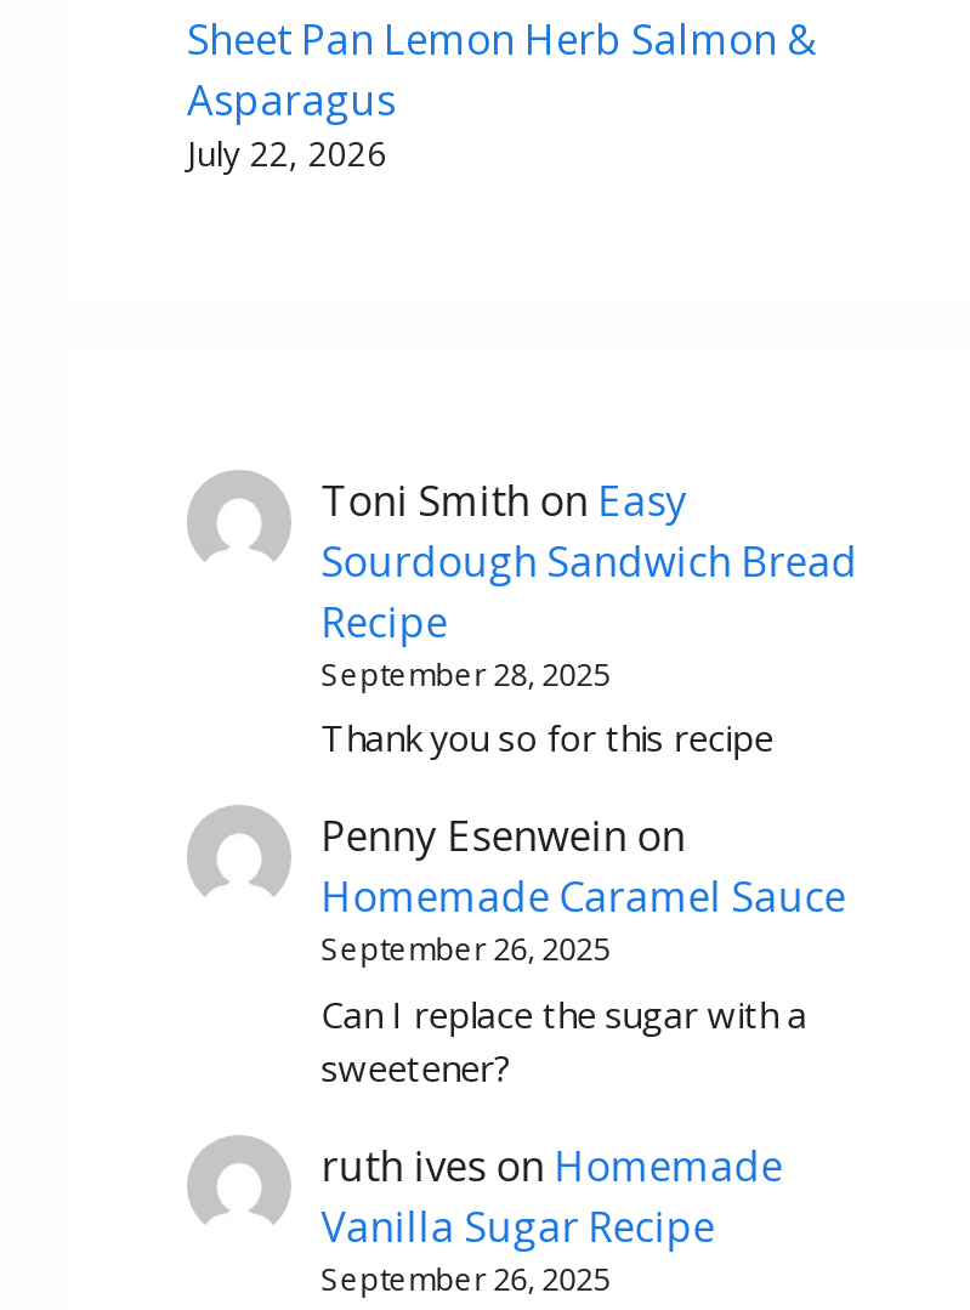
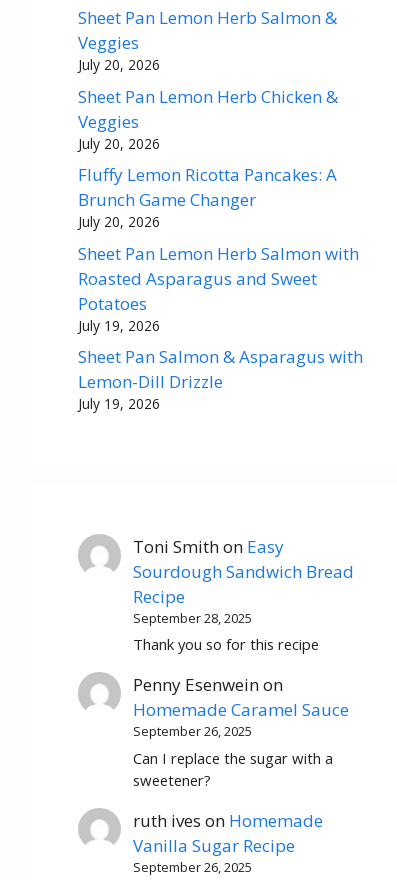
- Asparagus
- July 22, 2026
+ Veggies
+ July 20, 2026
+ Sheet Pan Lemon Herb Chicken &
+ Veggies
+ July 20, 2026
+ Fluffy Lemon Ricotta Pancakes: A
+ Brunch Game Changer
+ July 20, 2026
+ Sheet Pan Lemon Herb Salmon with
+ Roasted Asparagus and Sweet
+ Potatoes
+ July 19, 2026
+ Sheet Pan Salmon & Asparagus with
+ Lemon-Dill Drizzle
+ July 19, 2026
